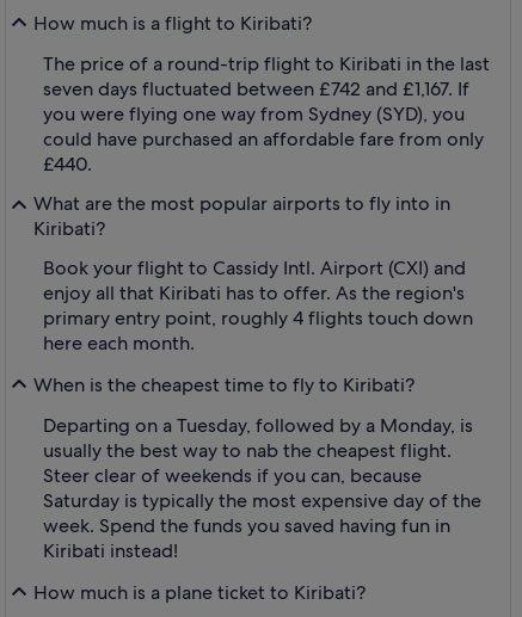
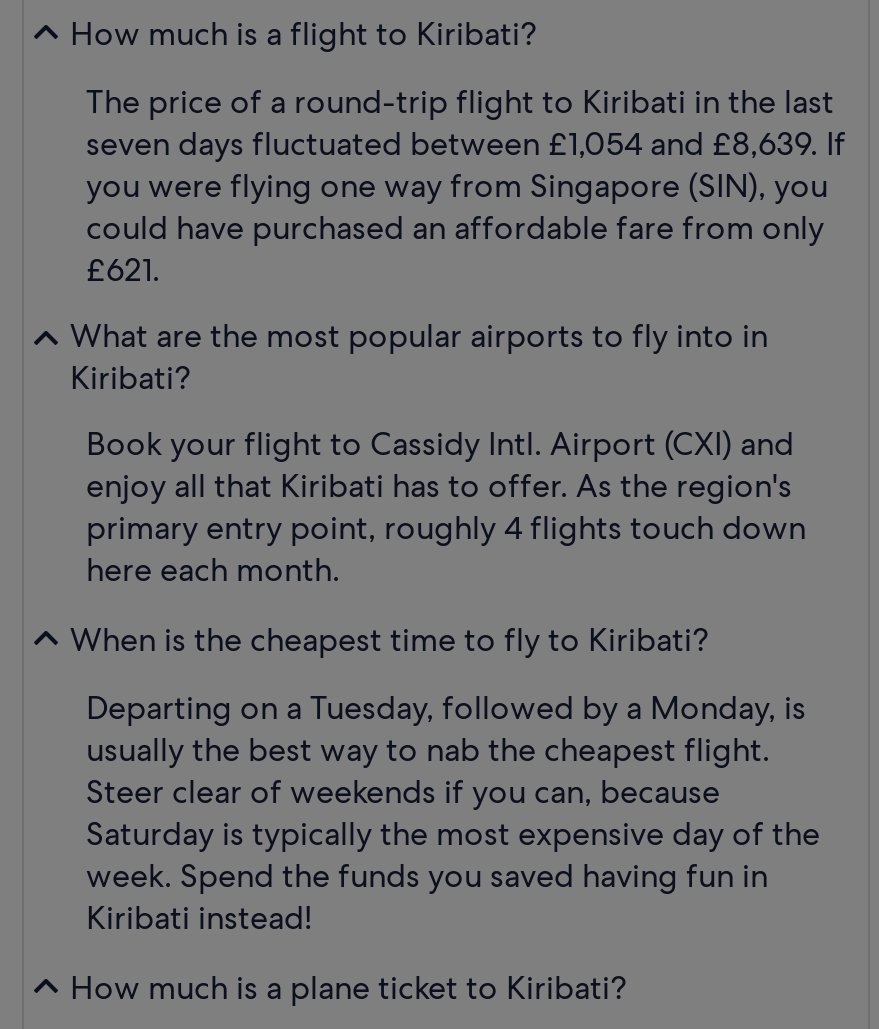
- seven days fluctuated between £742 and £1,167. If
+ seven days fluctuated between £1,054 and £8,639. If

- you were flying one way from Sydney (SYD), you
+ you were flying one way from Singapore (SIN), you

- £440.
+ £621.
